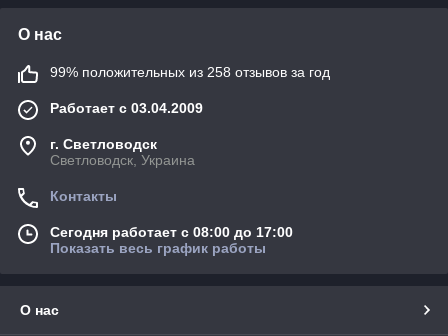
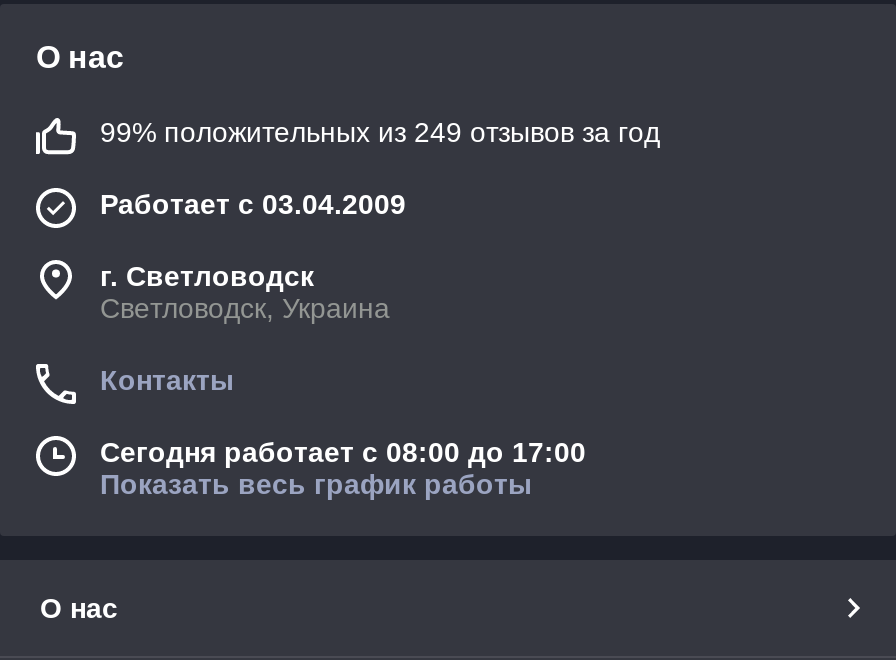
- 99% положительных из 258 отзывов за год
+ 99% положительных из 249 отзывов за год
